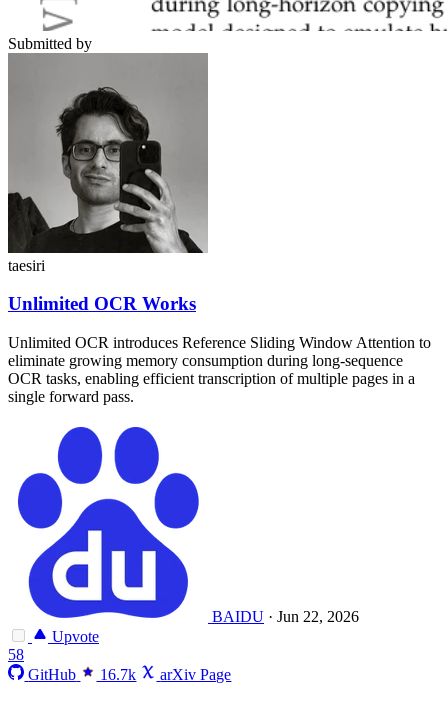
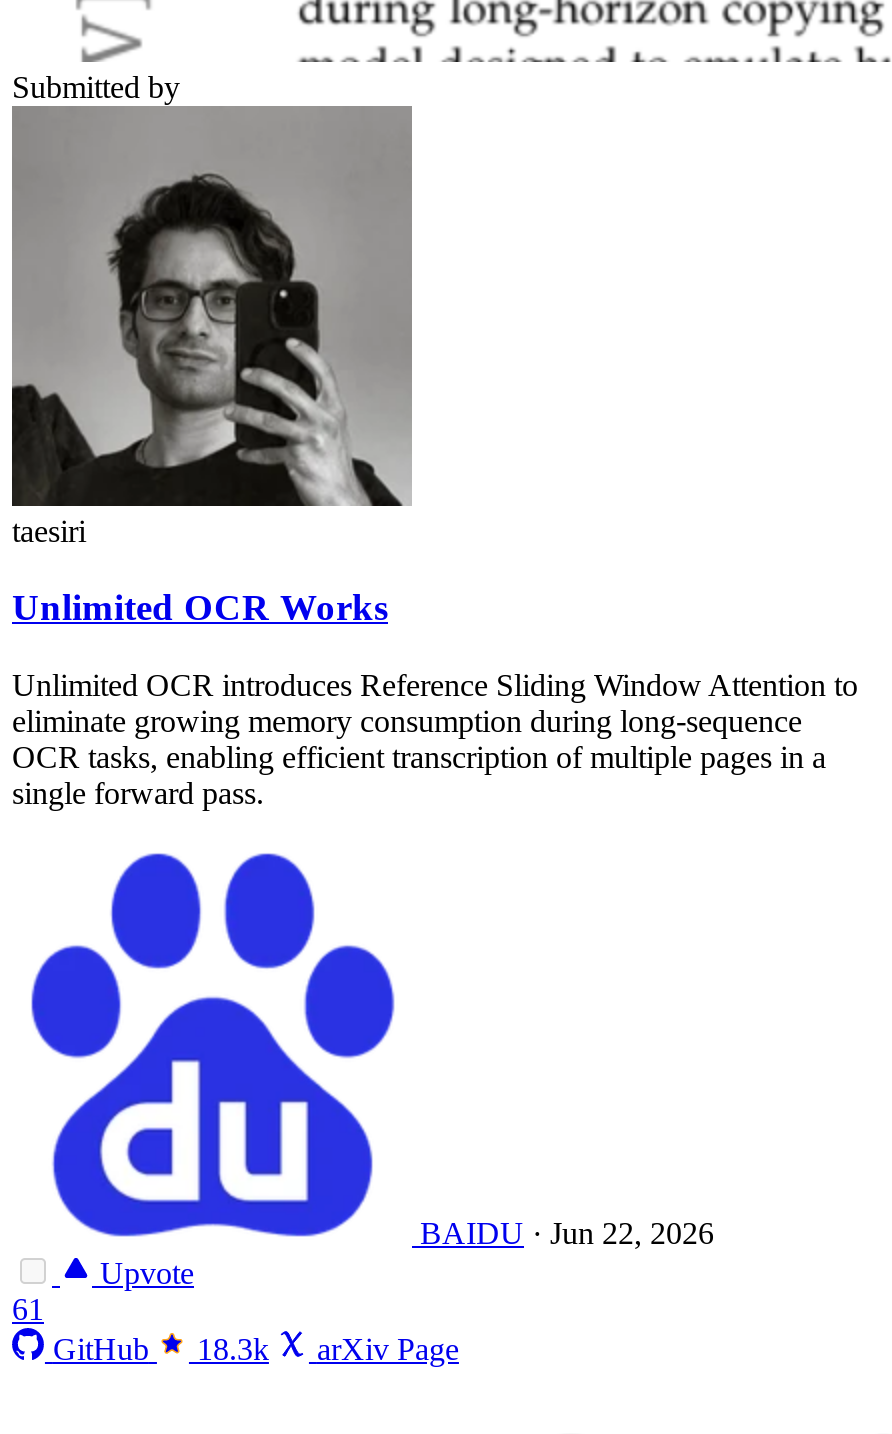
- 58
+ 61

- GitHub 16.7k arXiv Page
+ GitHub 18.3k arXiv Page
